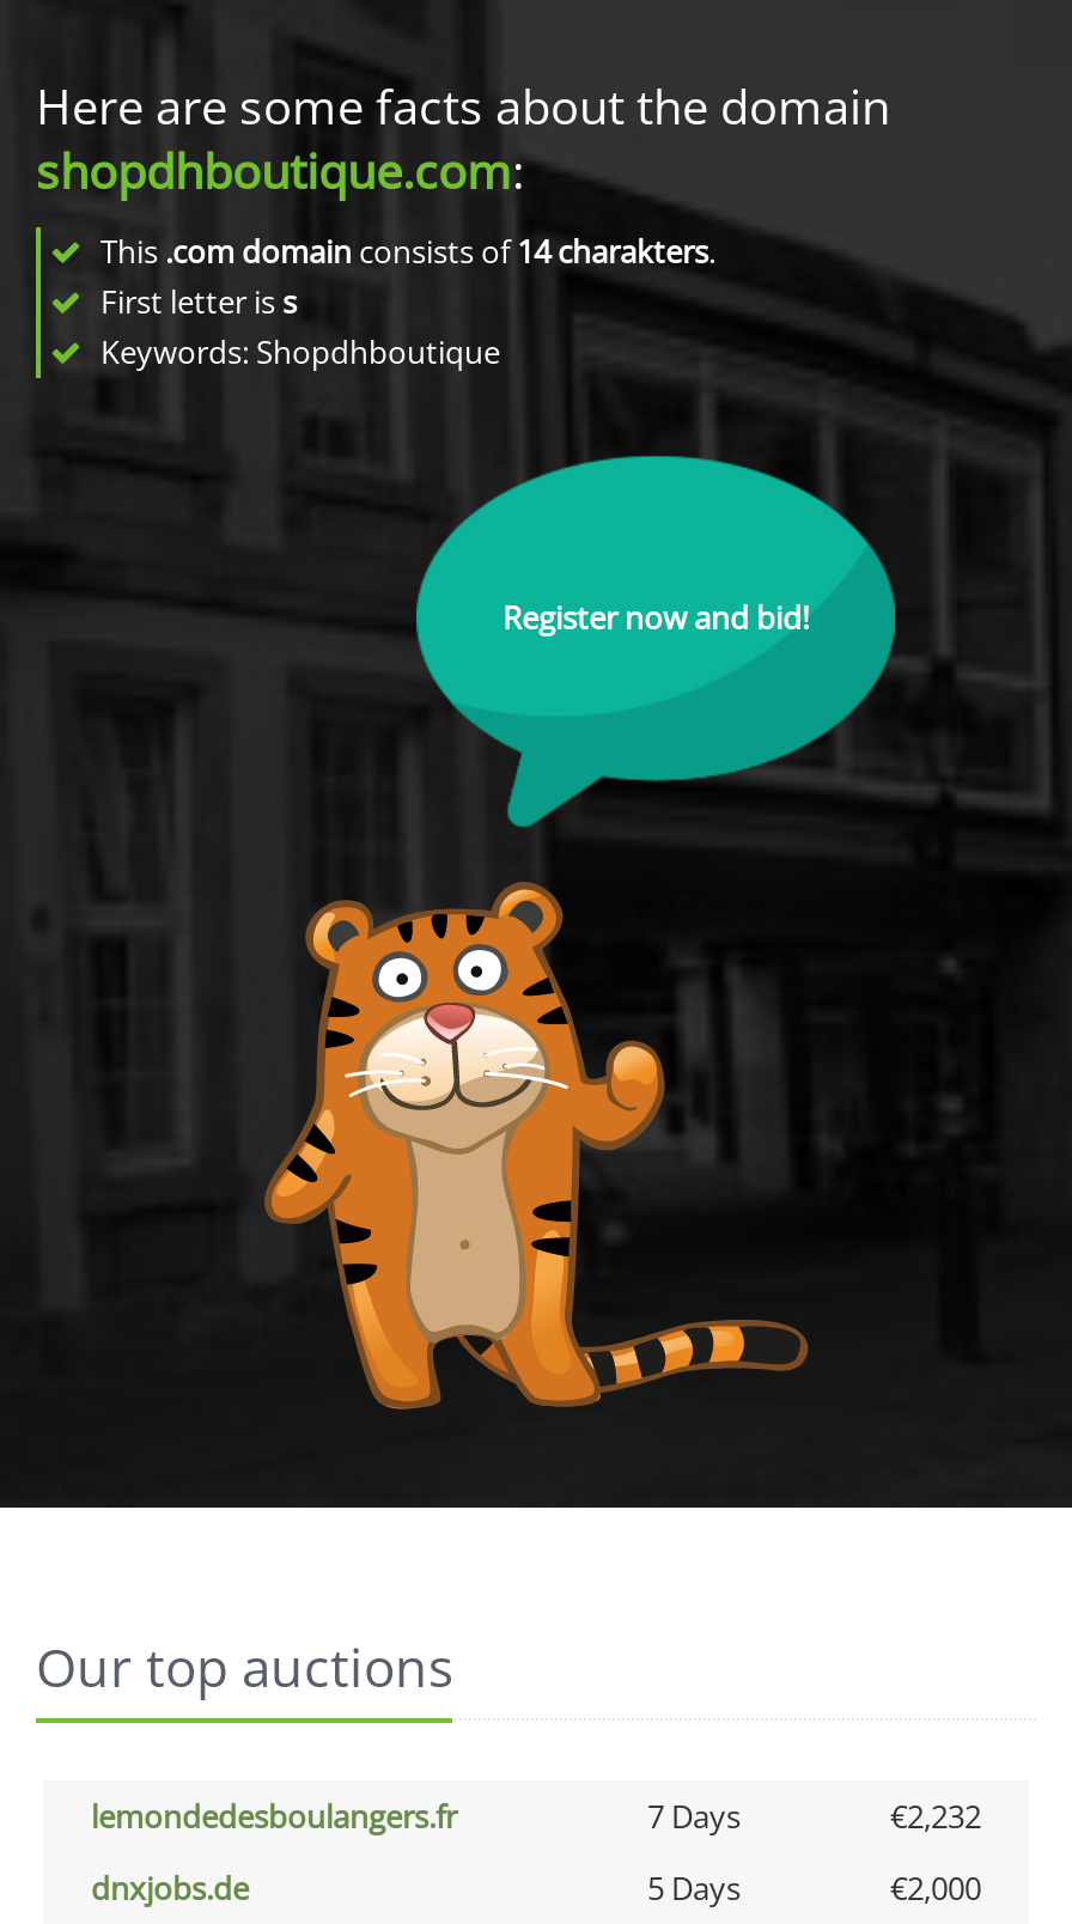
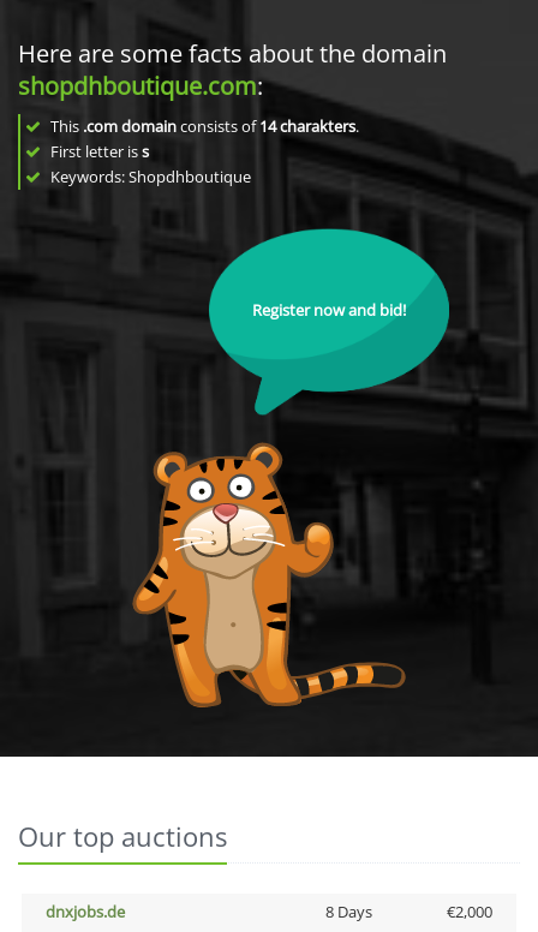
- lemondedesboulangers.fr
- 7 Days
- €2,232

- 5 Days
+ 8 Days
